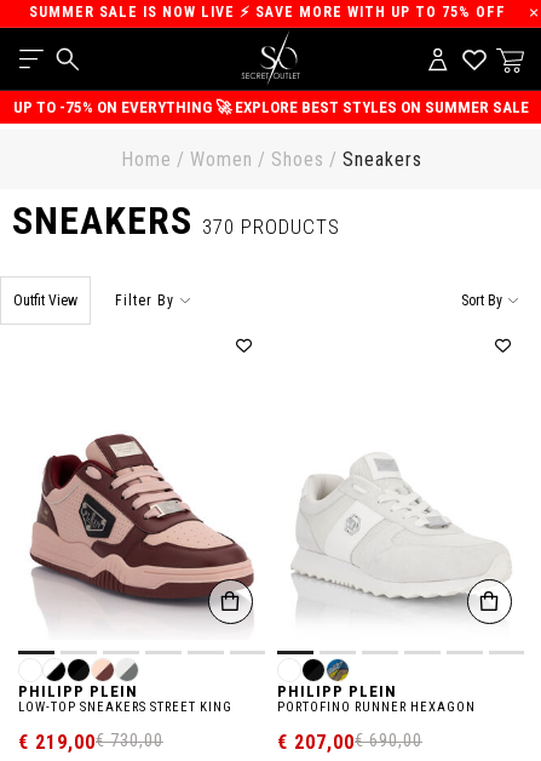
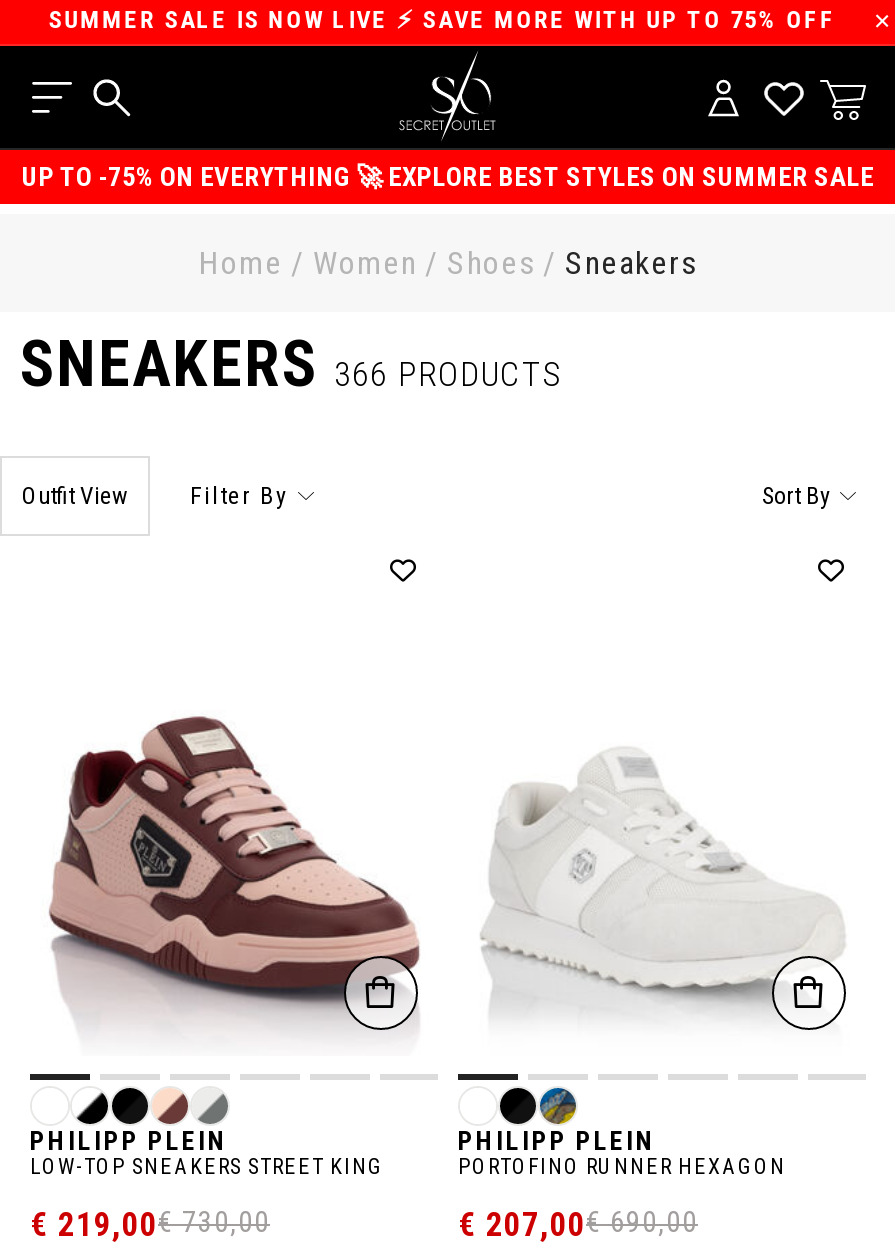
- SNEAKERS 370 PRODUCTS
+ SNEAKERS 366 PRODUCTS
